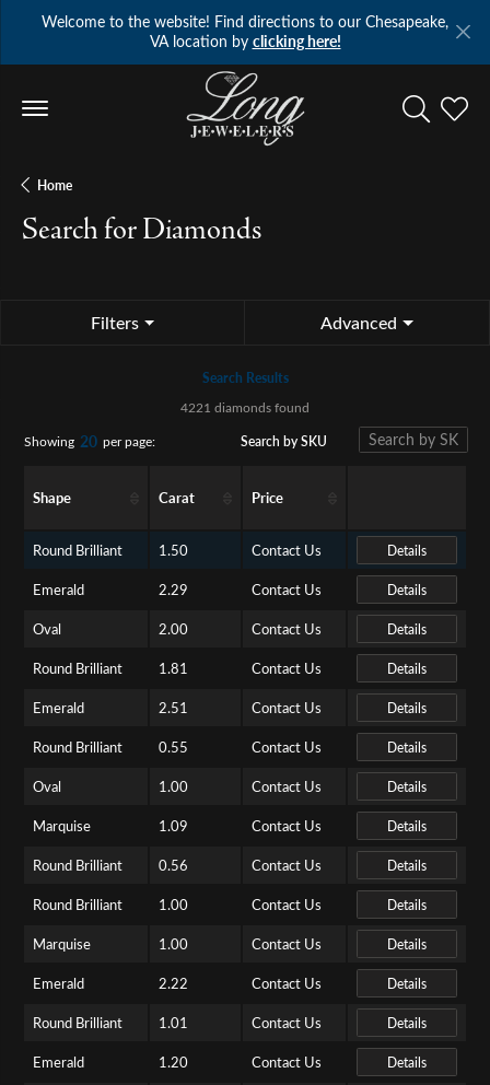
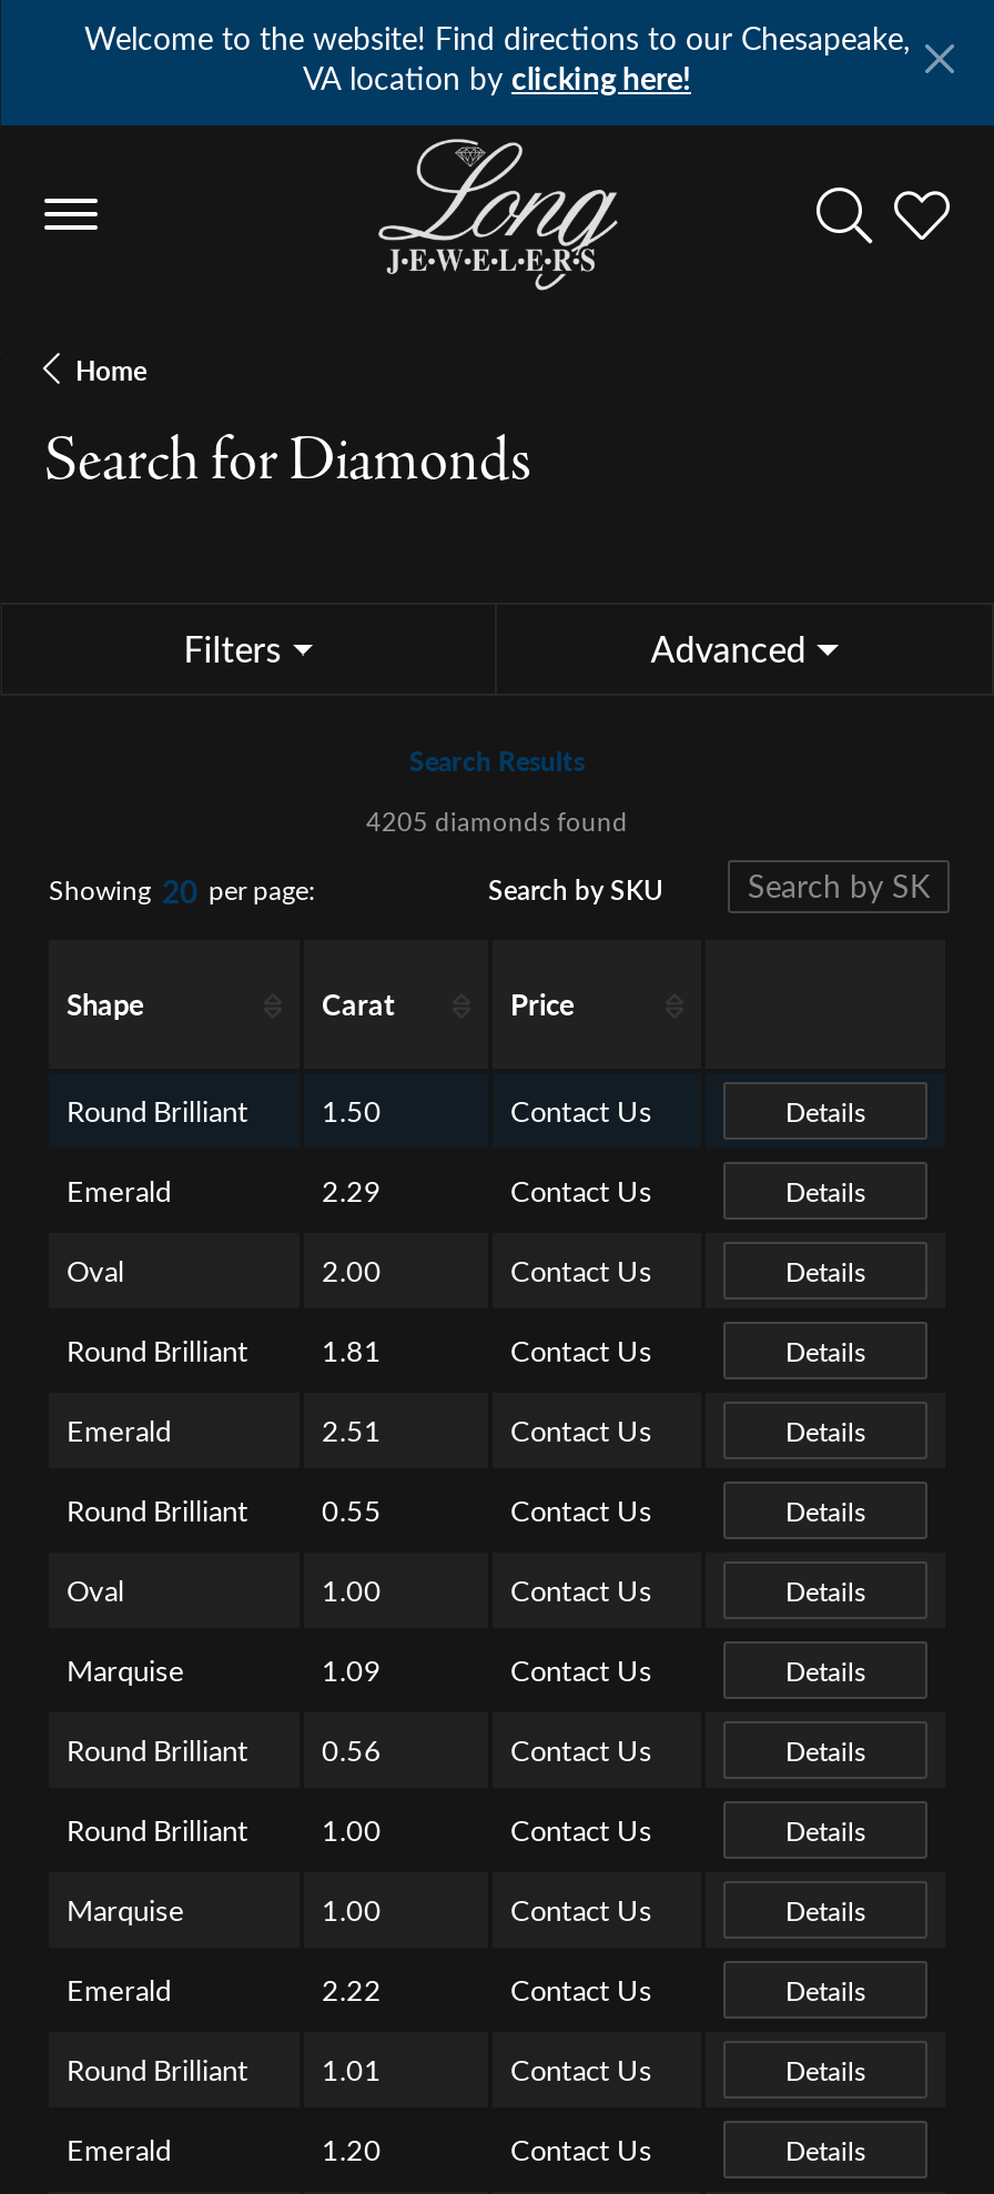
- 4221 diamonds found
+ 4205 diamonds found
